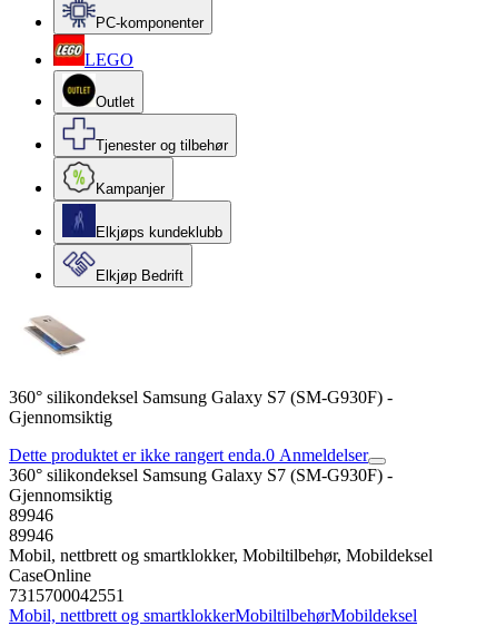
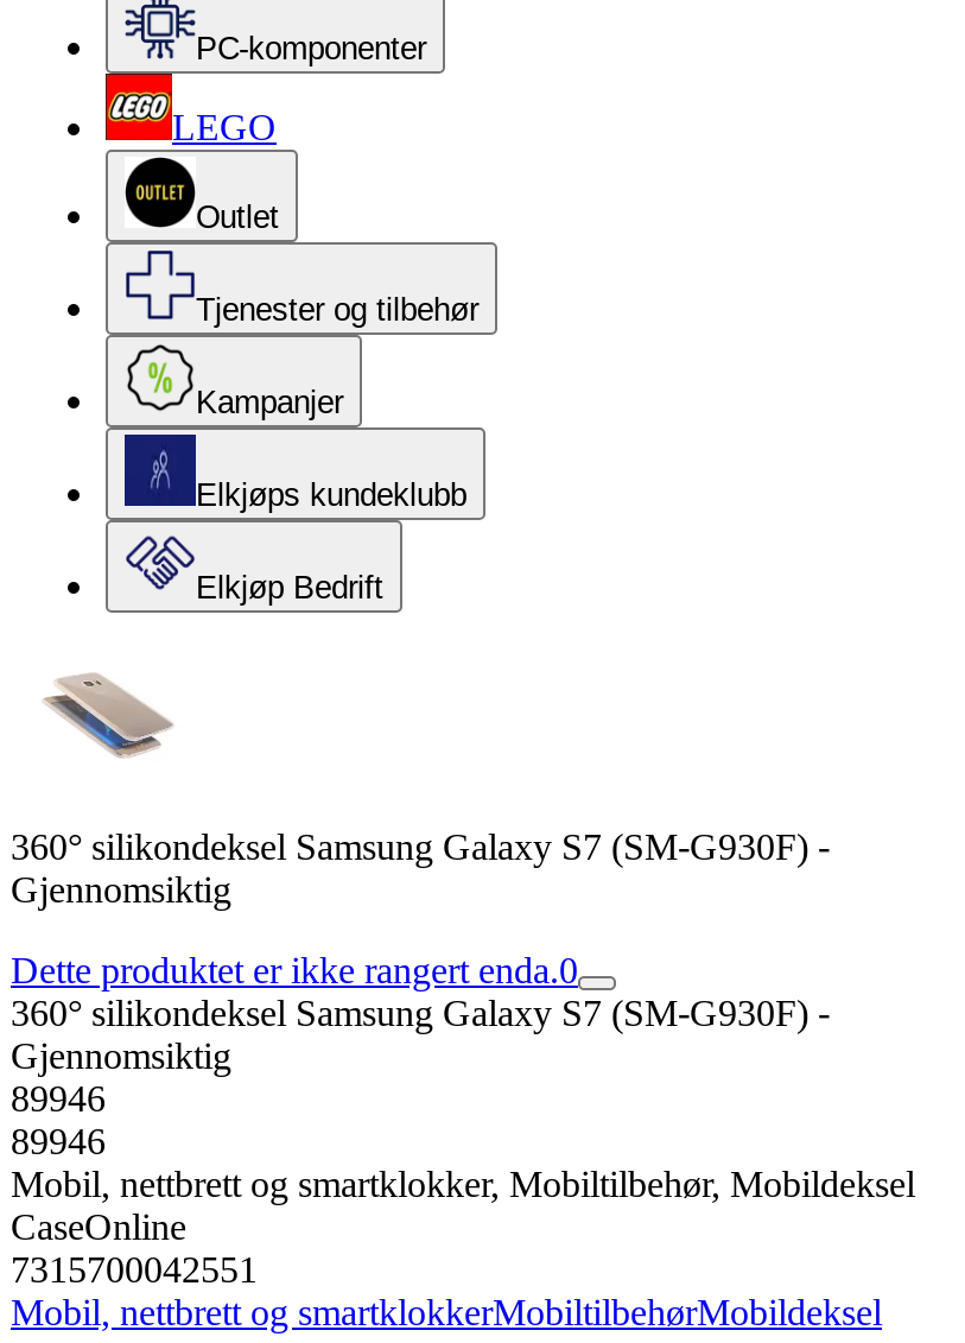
- Dette produktet er ikke rangert enda.0 Anmeldelser
+ Dette produktet er ikke rangert enda.0
